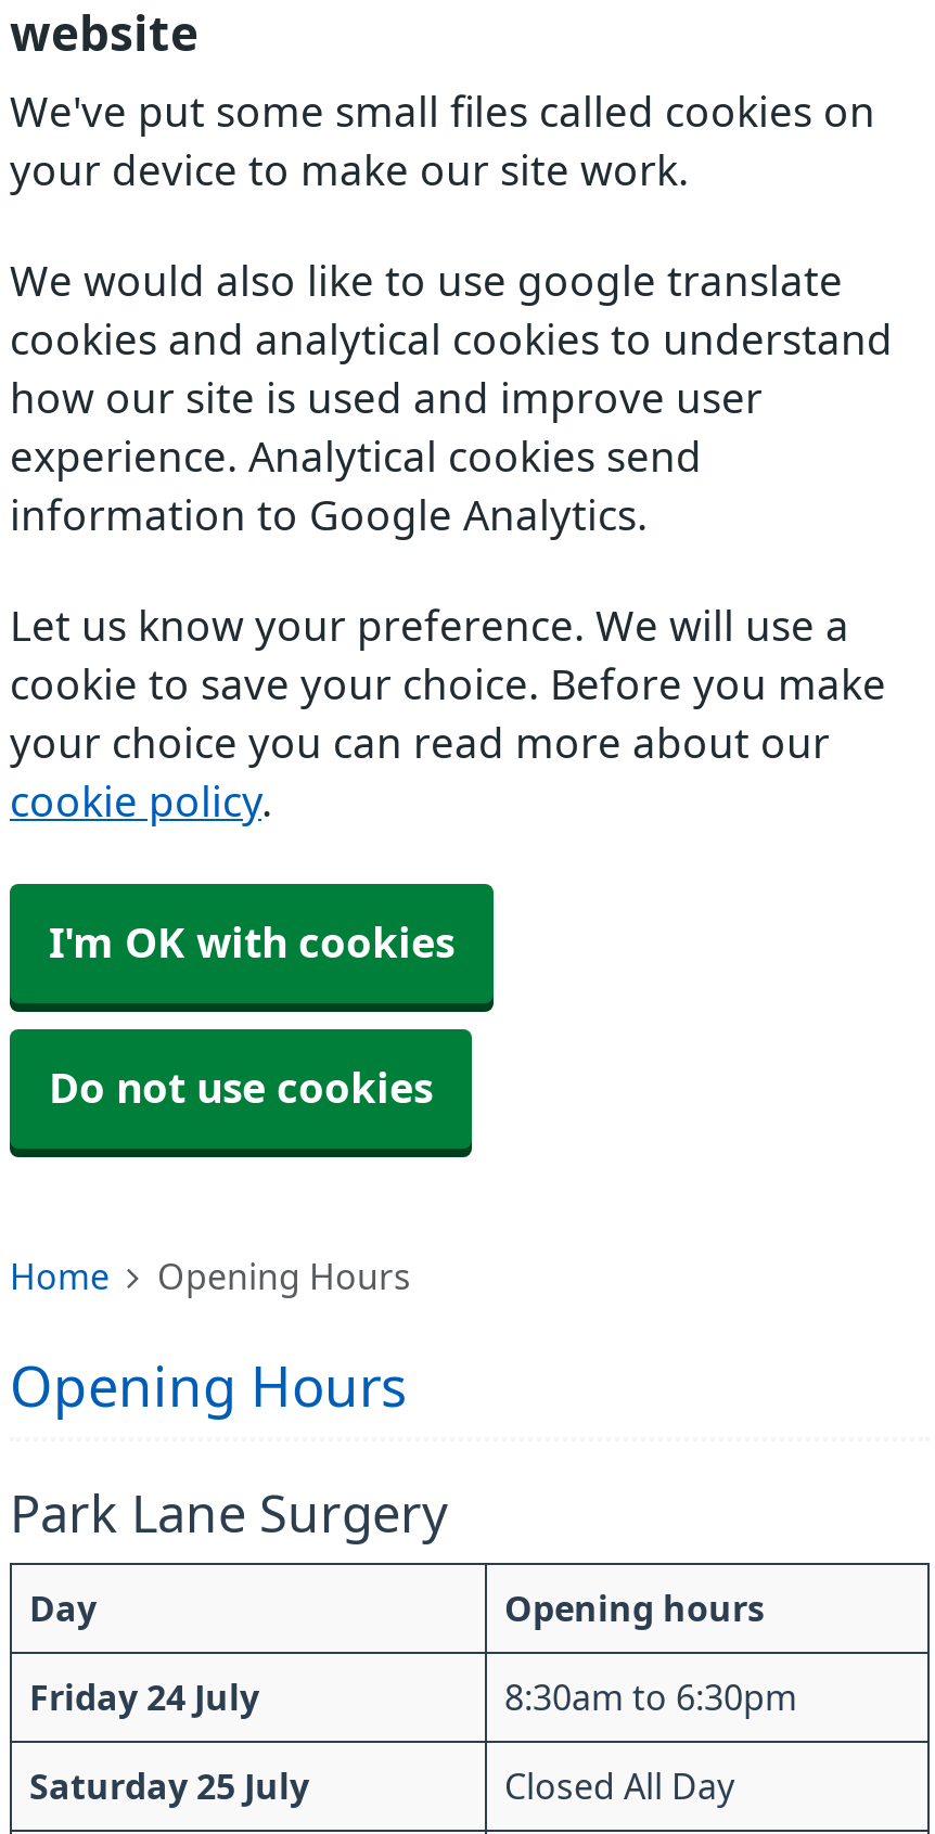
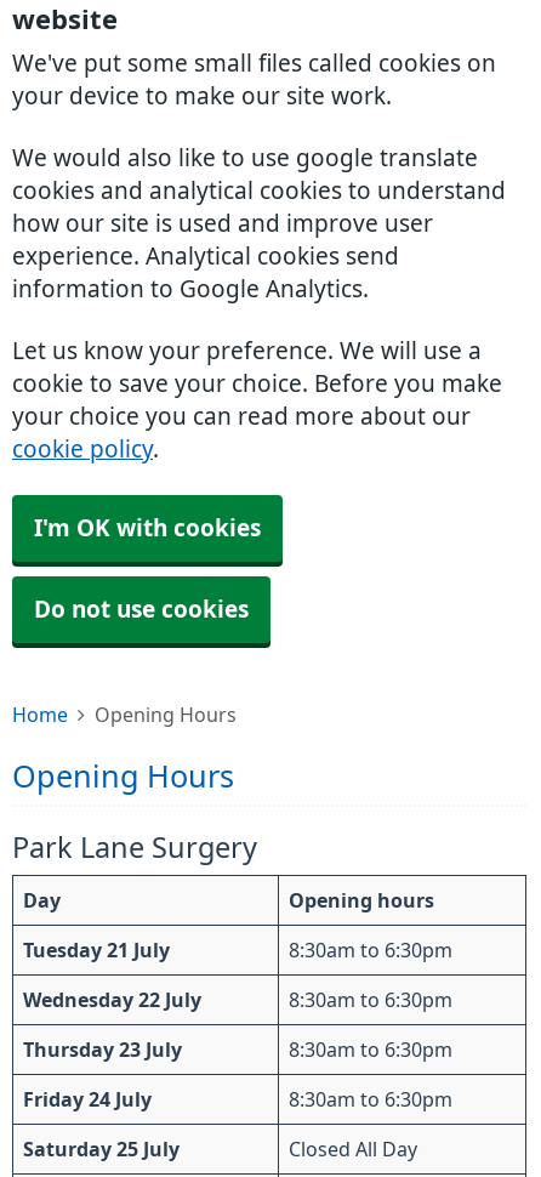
+ Tuesday 21 July
+ 8:30am to 6:30pm
+ Wednesday 22 July
+ 8:30am to 6:30pm
+ Thursday 23 July
+ 8:30am to 6:30pm
